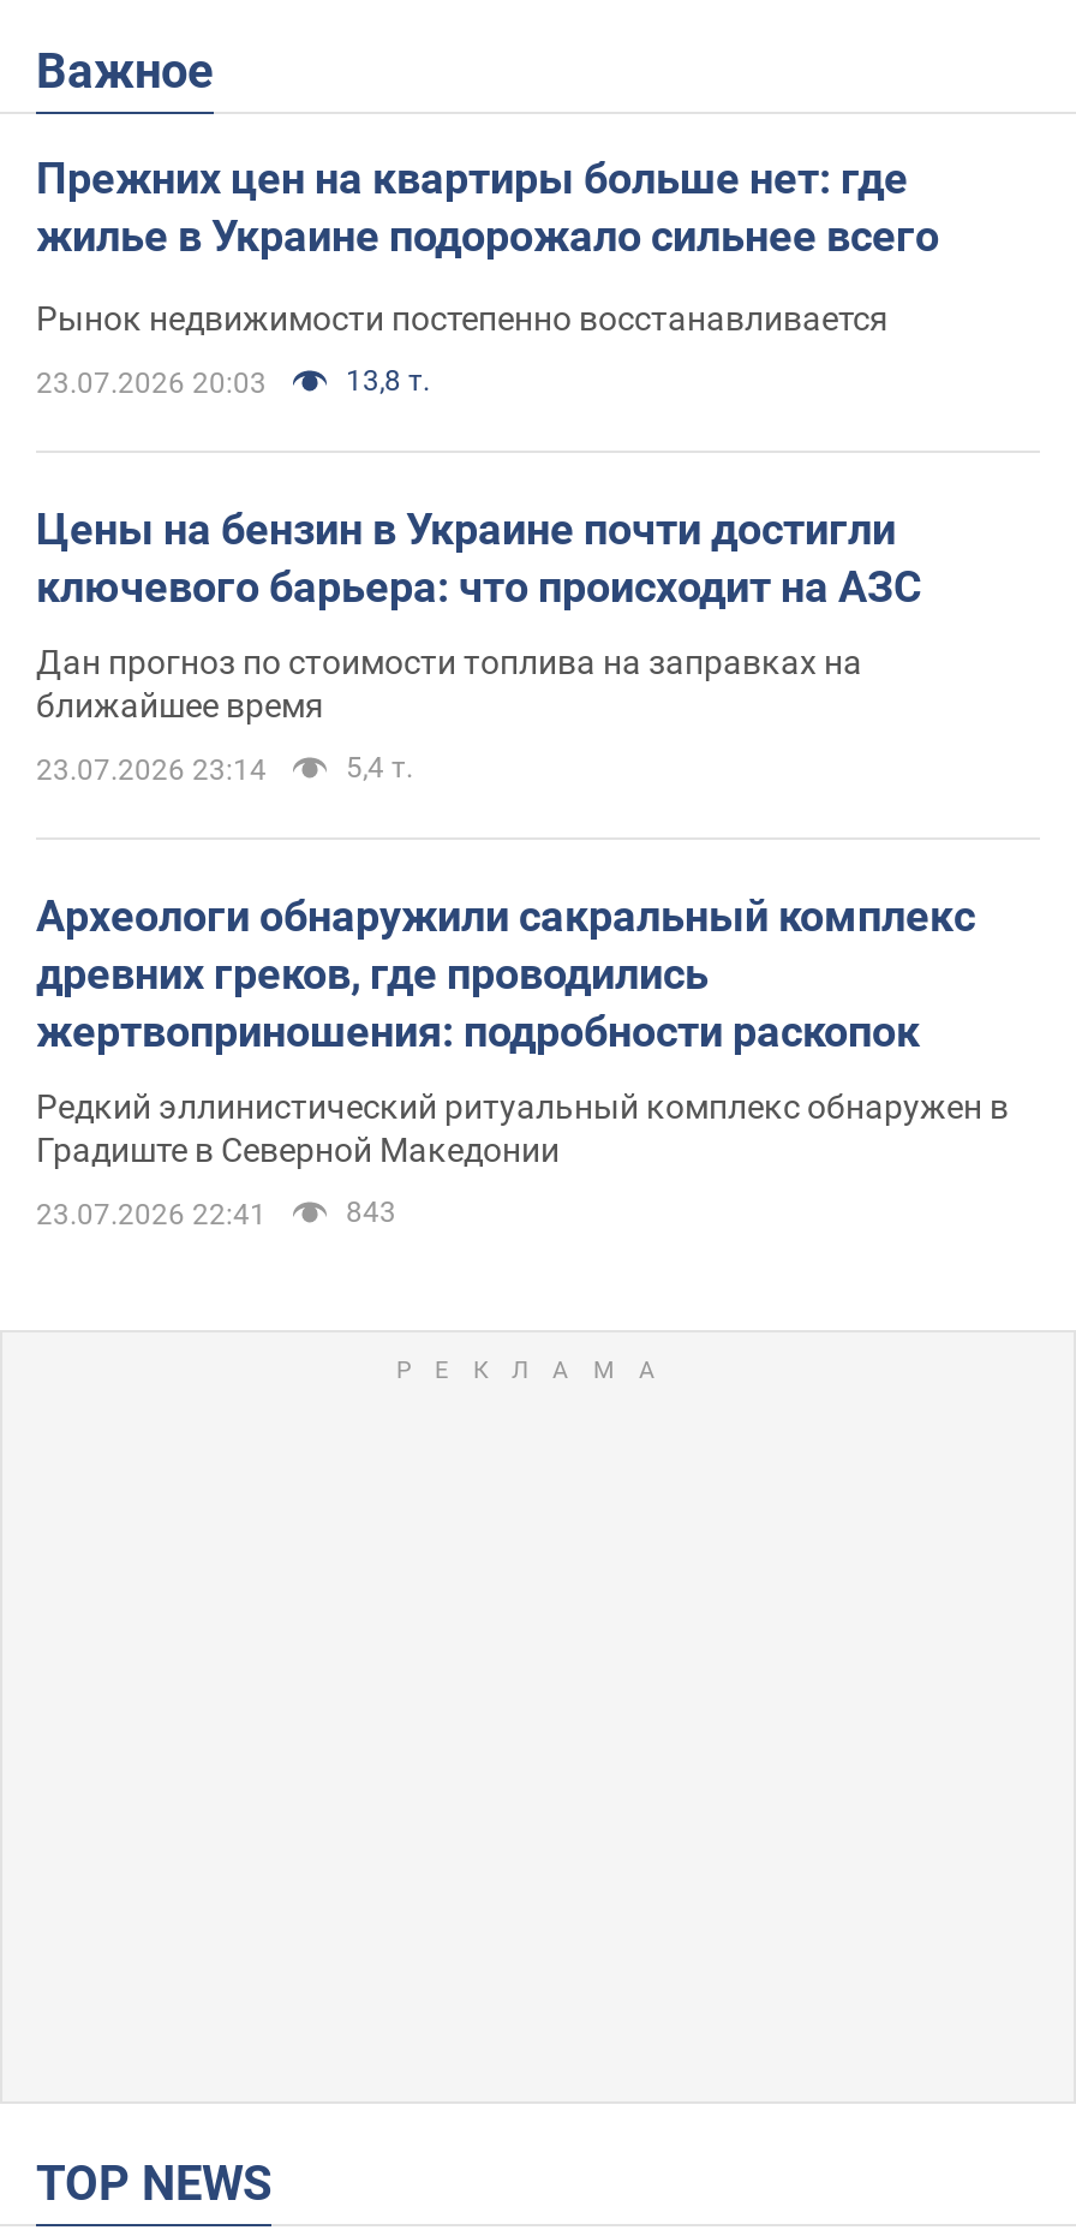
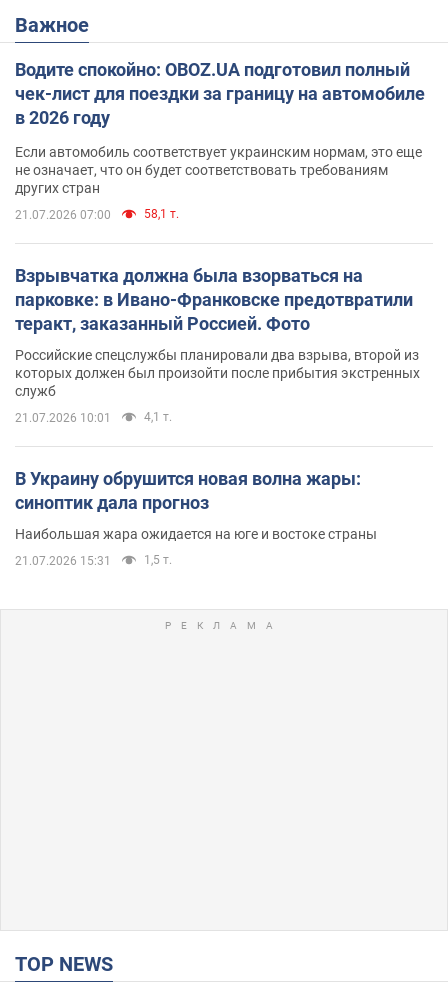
- Прежних цен на квартиры больше нет: где
- жилье в Украине подорожало сильнее всего
+ Водите спокойно: OBOZ.UA подготовил полный
+ чек-лист для поездки за границу на автомобиле
+ в 2026 году

- Рынок недвижимости постепенно восстанавливается
+ Если автомобиль соответствует украинским нормам, это еще
+ не означает, что он будет соответствовать требованиям
+ других стран

- 23.07.2026 20:03
- 13,8 т.
+ 21.07.2026 07:00
+ 58,1 т.

- Цены на бензин в Украине почти достигли
- ключевого барьера: что происходит на АЗС
+ Взрывчатка должна была взорваться на
+ парковке: в Ивано-Франковске предотвратили
+ теракт, заказанный Россией. Фото

- Дан прогноз по стоимости топлива на заправках на
- ближайшее время
+ Российские спецслужбы планировали два взрыва, второй из
+ которых должен был произойти после прибытия экстренных
+ служб

- 23.07.2026 23:14
- 5,4 т.
+ 21.07.2026 10:01
+ 4,1 т.

- Археологи обнаружили сакральный комплекс
- древних греков, где проводились
- жертвоприношения: подробности раскопок
+ В Украину обрушится новая волна жары:
+ синоптик дала прогноз

- Редкий эллинистический ритуальный комплекс обнаружен в
- Градиште в Северной Македонии
+ Наибольшая жара ожидается на юге и востоке страны

- 23.07.2026 22:41
- 843
+ 21.07.2026 15:31
+ 1,5 т.
